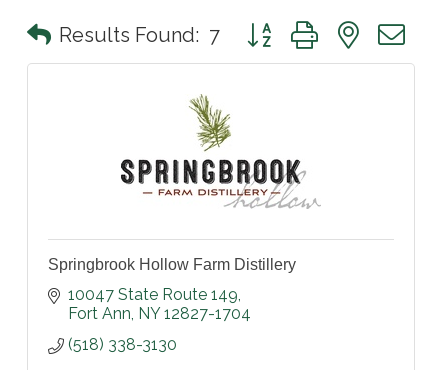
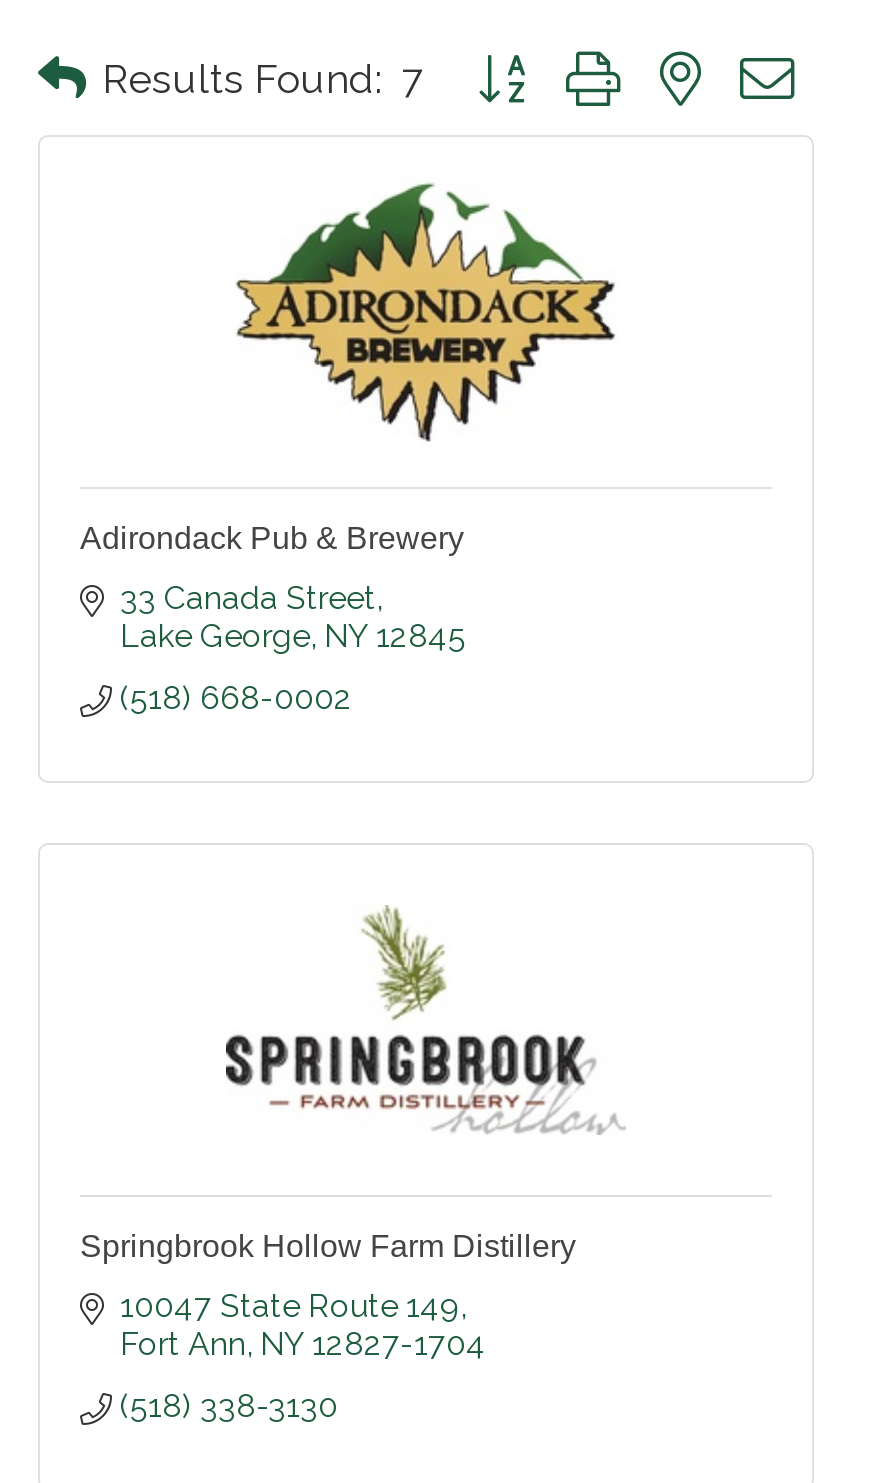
+ [image]
+ Adirondack Pub & Brewery
+ 33 Canada Street
+ Lake George NY 12845
+ (518) 668-0002
